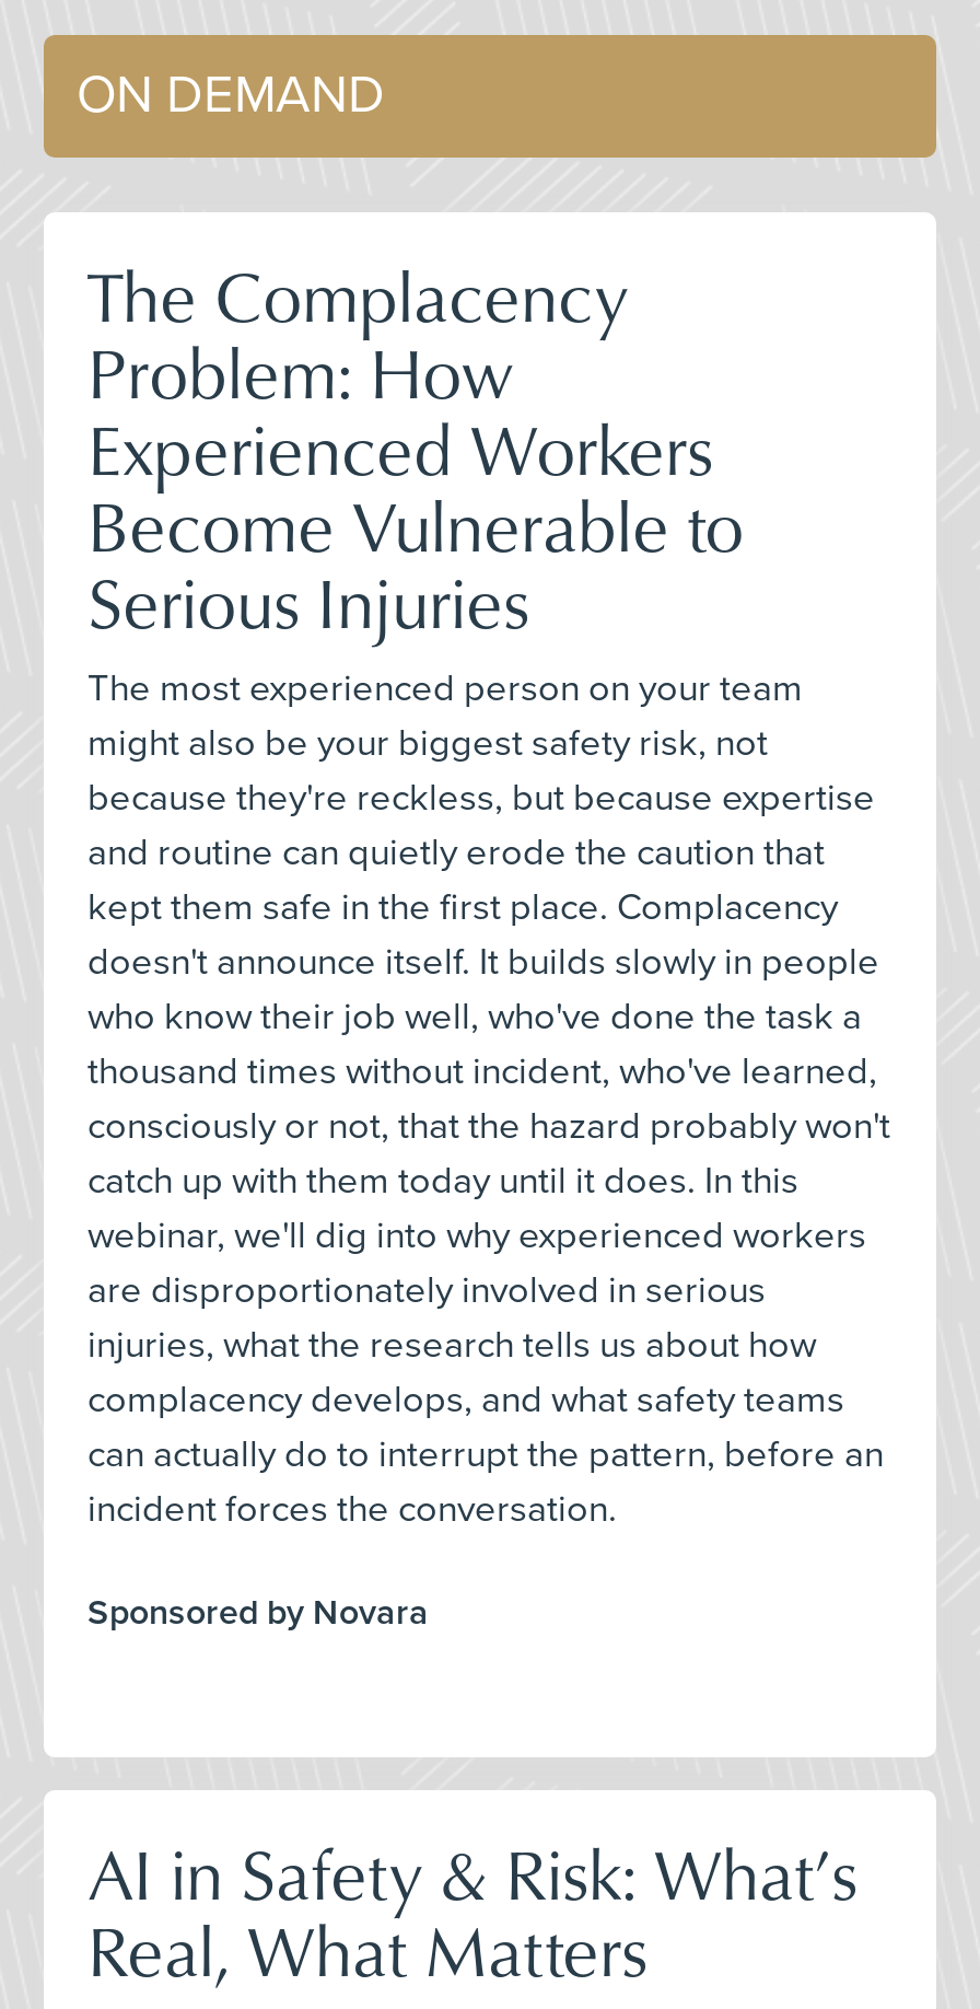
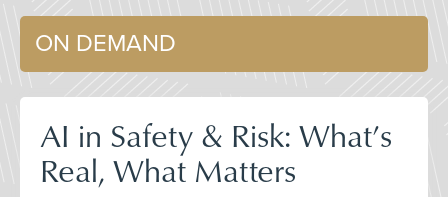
- The Complacency
- Problem: How
- Experienced Workers
- Become Vulnerable to
- Serious Injuries
- The most experienced person on your team
- might also be your biggest safety risk, not
- because they're reckless, but because expertise
- and routine can quietly erode the caution that
- kept them safe in the first place. Complacency
- doesn't announce itself. It builds slowly in people
- who know their job well, who've done the task a
- thousand times without incident, who've learned,
- consciously or not, that the hazard probably won't
- catch up with them today until it does. In this
- webinar, we'll dig into why experienced workers
- are disproportionately involved in serious
- injuries, what the research tells us about how
- complacency develops, and what safety teams
- can actually do to interrupt the pattern, before an
- incident forces the conversation.
- Sponsored by Novara
